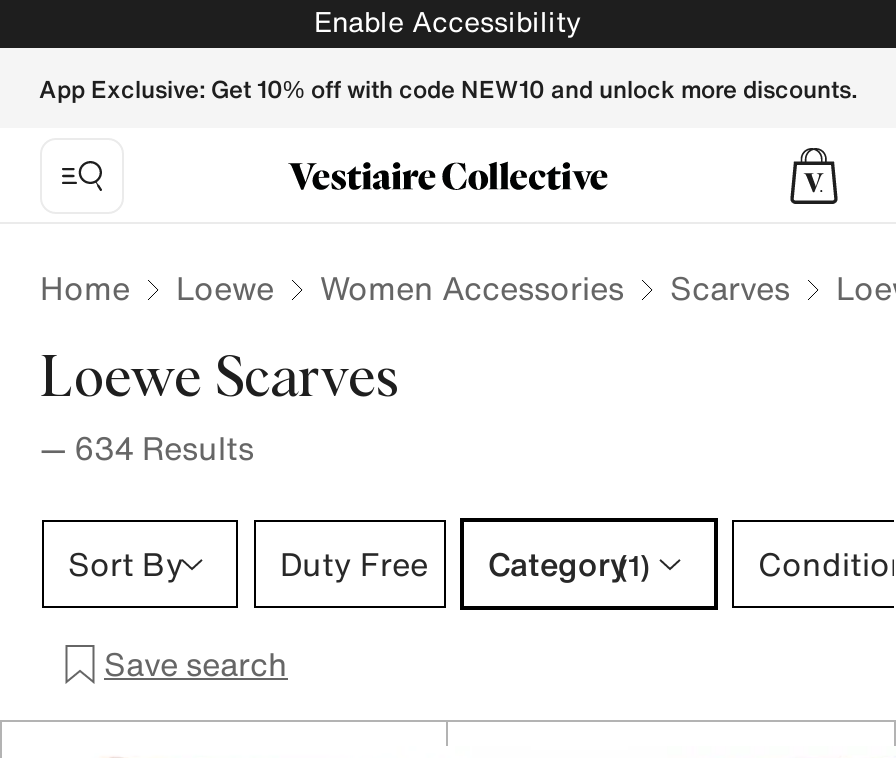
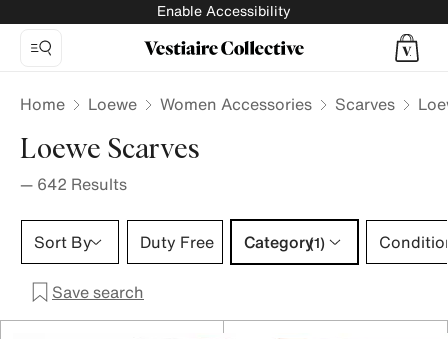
- App Exclusive: Get 10% off with code NEW10 and unlock more discounts.

- — 634 Results
+ — 642 Results
